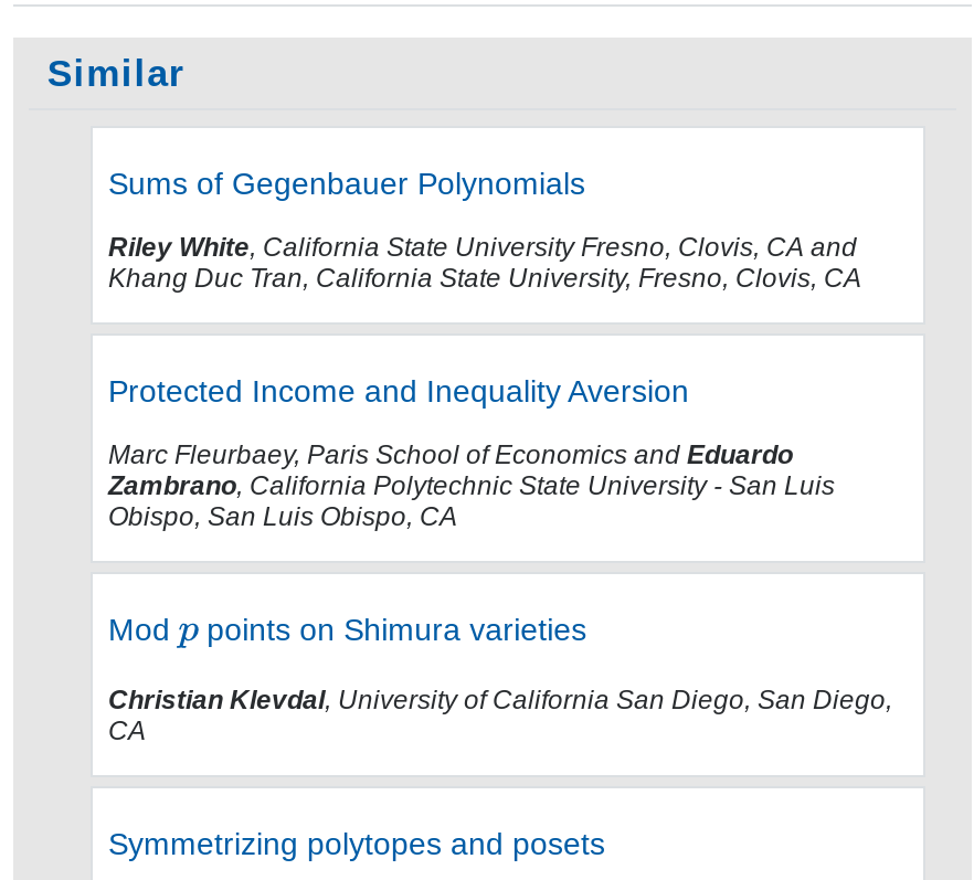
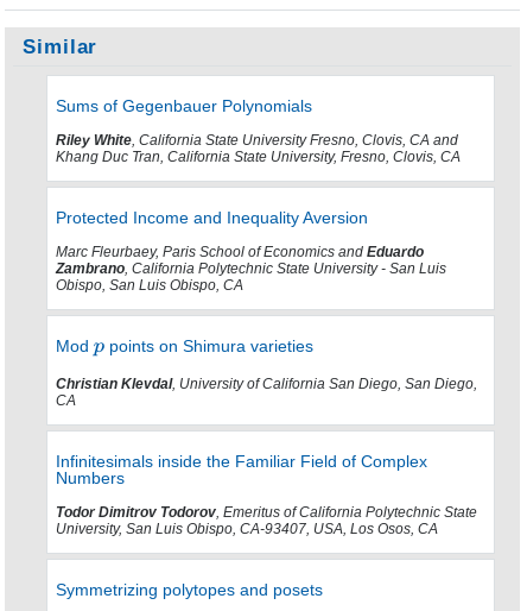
+ Infinitesimals inside the Familiar Field of Complex
+ Numbers
+ Todor Dimitrov Todorov, Emeritus of California Polytechnic State
+ University, San Luis Obispo, CA-93407, USA, Los Osos, CA
